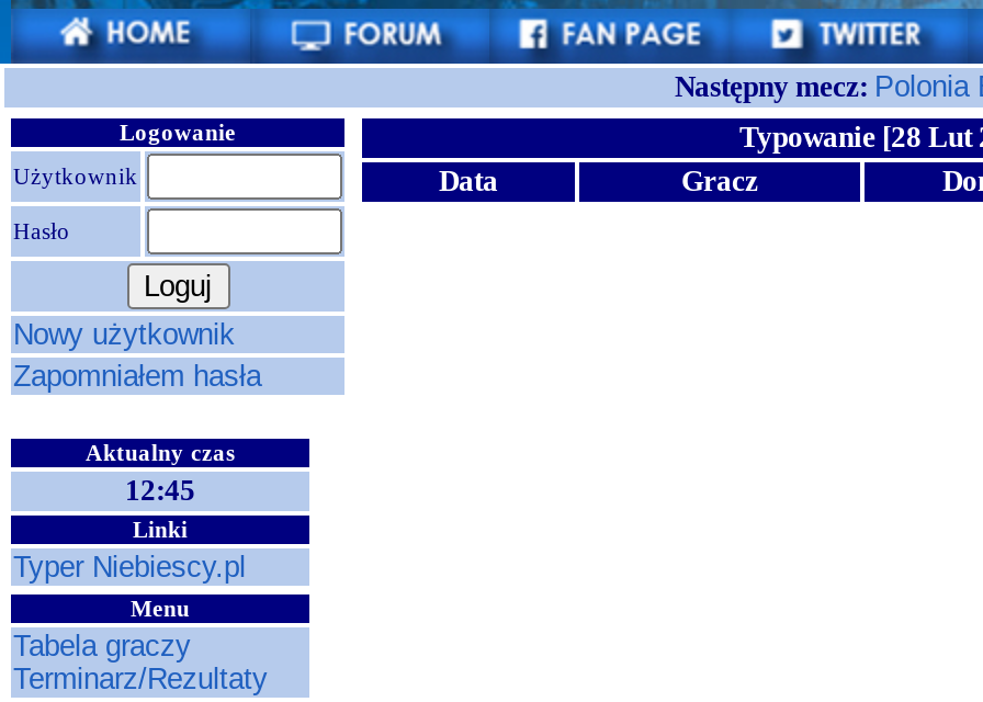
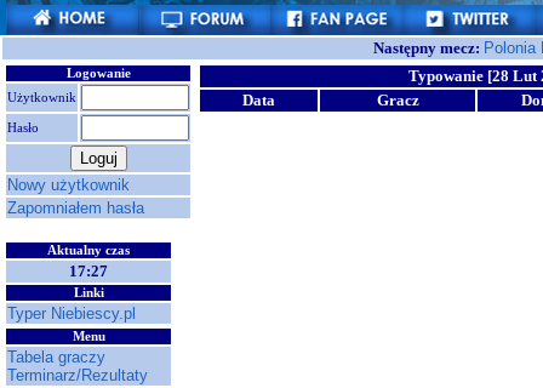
- 12:45
+ 17:27
